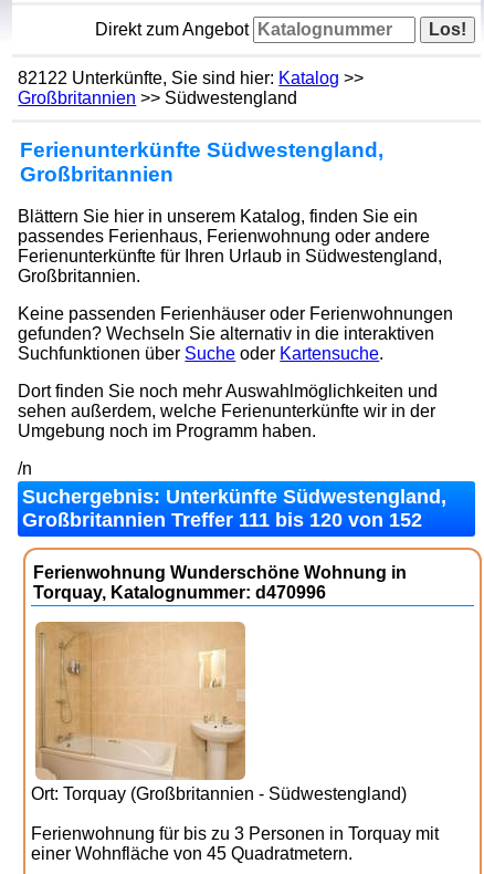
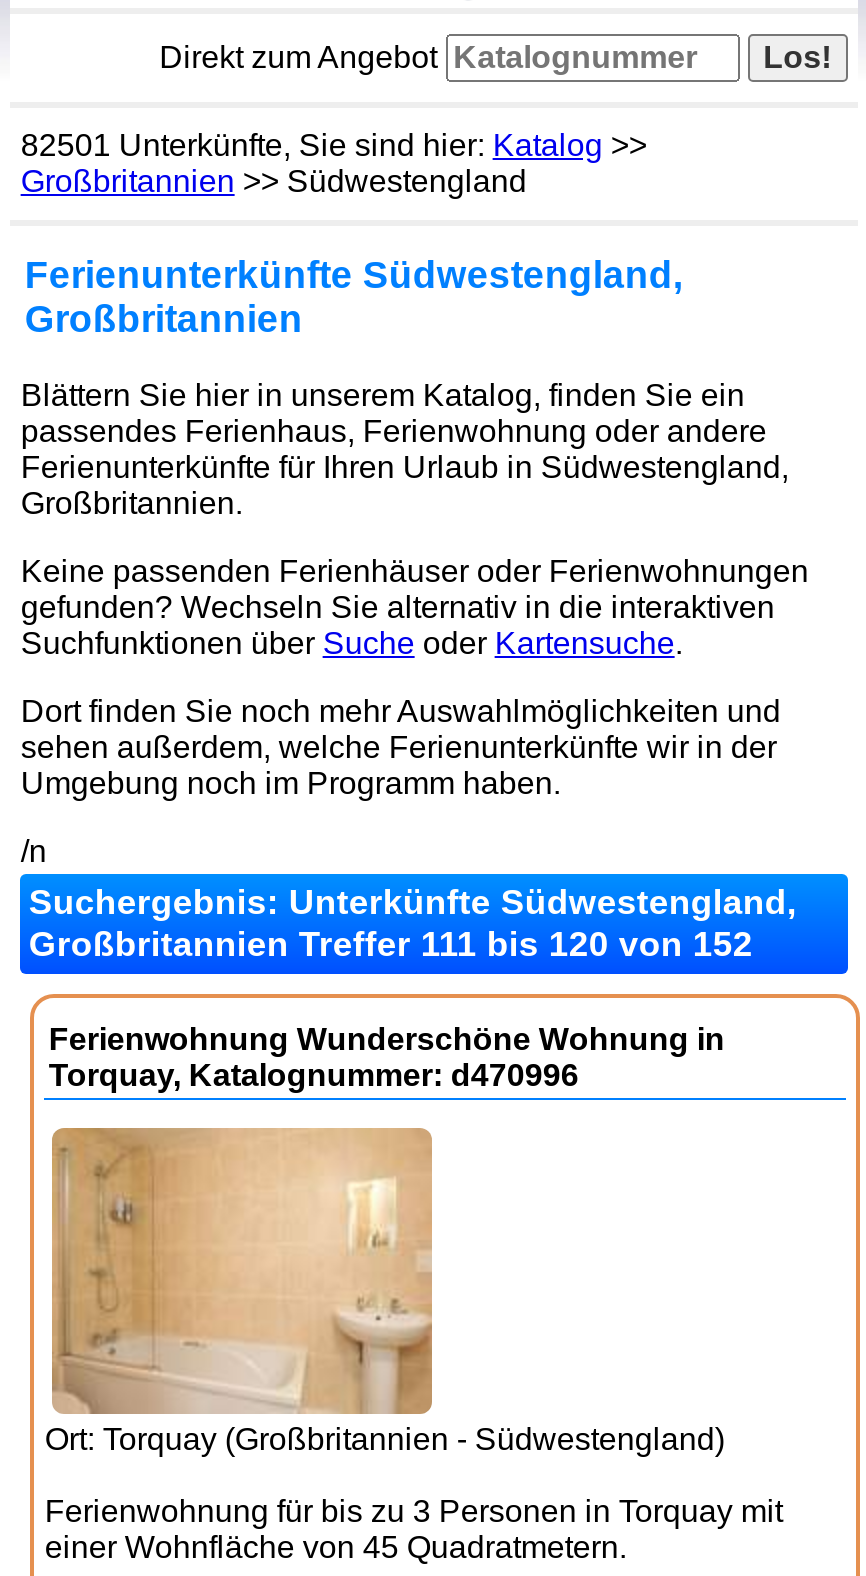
- 82122 Unterkünfte, Sie sind hier: Katalog >>
+ 82501 Unterkünfte, Sie sind hier: Katalog >>
